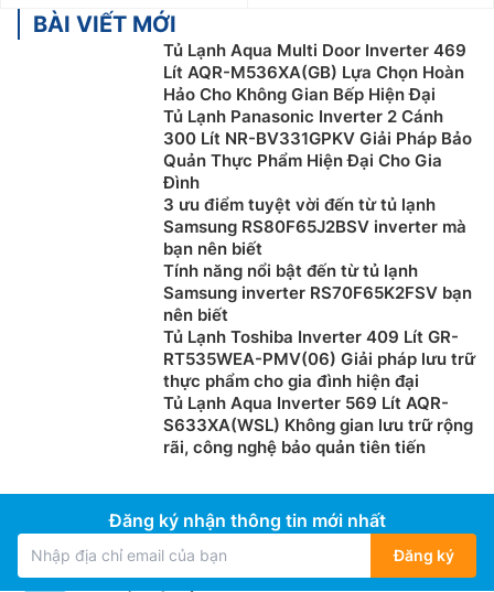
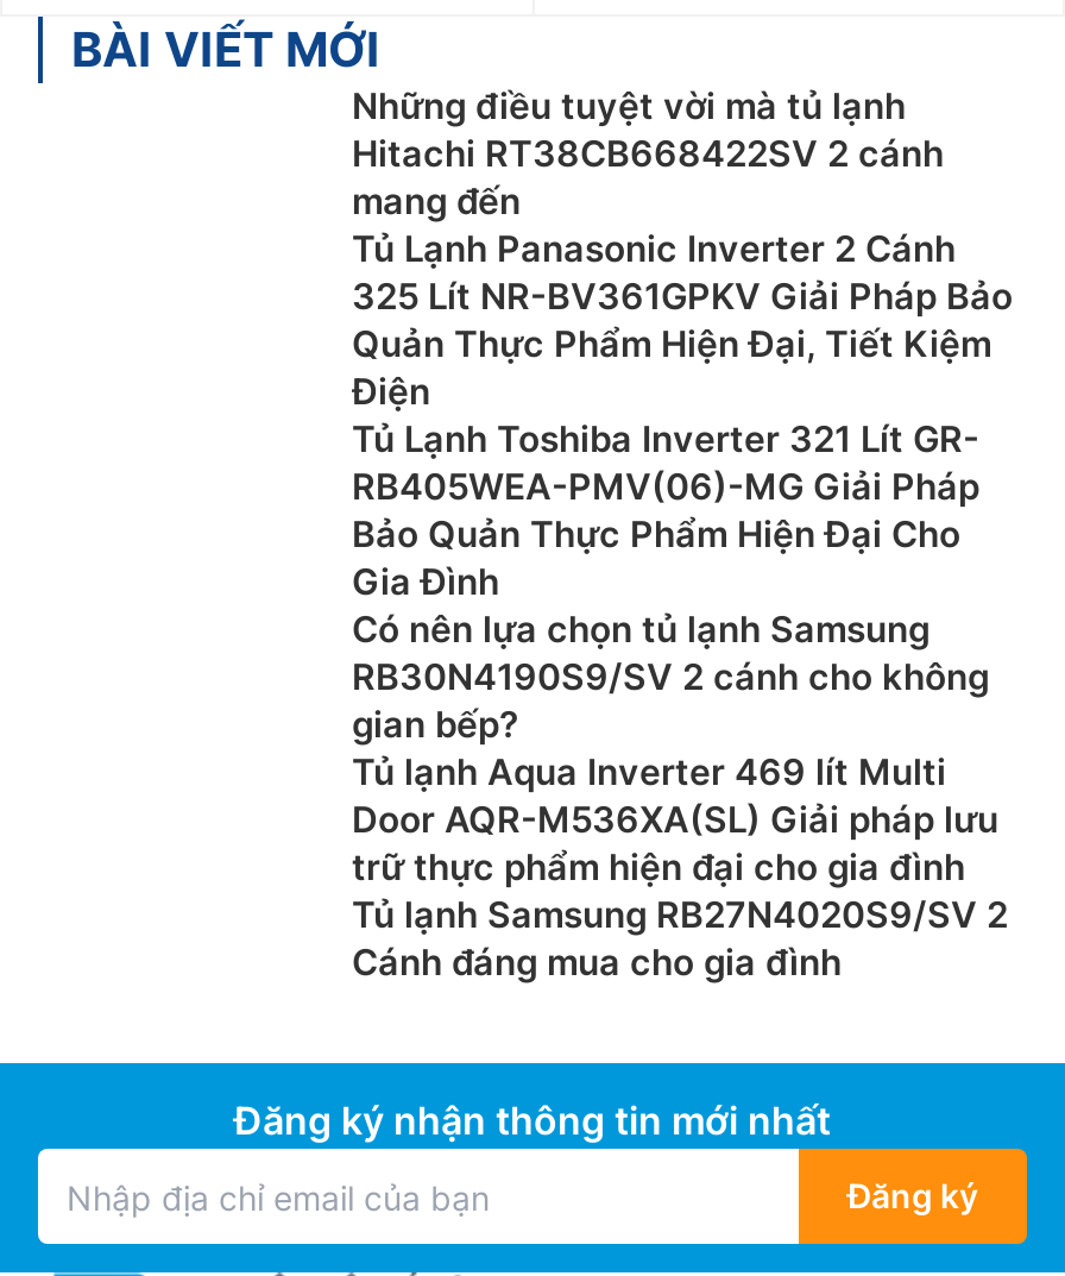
- Tủ Lạnh Aqua Multi Door Inverter 469
- Lít AQR-M536XA(GB) Lựa Chọn Hoàn
- Hảo Cho Không Gian Bếp Hiện Đại
+ Những điều tuyệt vời mà tủ lạnh
+ Hitachi RT38CB668422SV 2 cánh
+ mang đến

- 300 Lít NR-BV331GPKV Giải Pháp Bảo
- Quản Thực Phẩm Hiện Đại Cho Gia
- Đình
- 3 ưu điểm tuyệt vời đến từ tủ lạnh
- Samsung RS80F65J2BSV inverter mà
- bạn nên biết
- Tính năng nổi bật đến từ tủ lạnh
- Samsung inverter RS70F65K2FSV bạn
- nên biết
- Tủ Lạnh Toshiba Inverter 409 Lít GR-
- RT535WEA-PMV(06) Giải pháp lưu trữ
- thực phẩm cho gia đình hiện đại
- Tủ Lạnh Aqua Inverter 569 Lít AQR-
- S633XA(WSL) Không gian lưu trữ rộng
- rãi, công nghệ bảo quản tiên tiến
+ 325 Lít NR-BV361GPKV Giải Pháp Bảo
+ Quản Thực Phẩm Hiện Đại, Tiết Kiệm
+ Điện
+ Tủ Lạnh Toshiba Inverter 321 Lít GR-
+ RB405WEA-PMV(06)-MG Giải Pháp
+ Bảo Quản Thực Phẩm Hiện Đại Cho
+ Gia Đình
+ Có nên lựa chọn tủ lạnh Samsung
+ RB30N4190S9/SV 2 cánh cho không
+ gian bếp?
+ Tủ lạnh Aqua Inverter 469 lít Multi
+ Door AQR-M536XA(SL) Giải pháp lưu
+ trữ thực phẩm hiện đại cho gia đình
+ Tủ lạnh Samsung RB27N4020S9/SV 2
+ Cánh đáng mua cho gia đình
